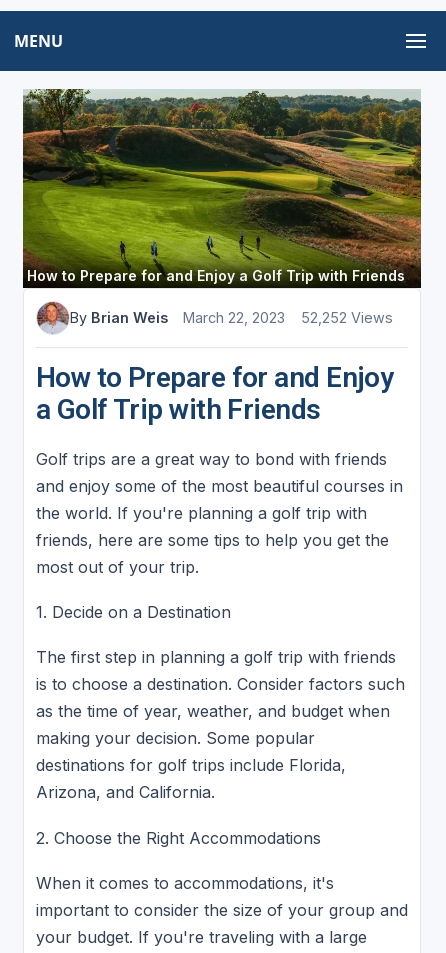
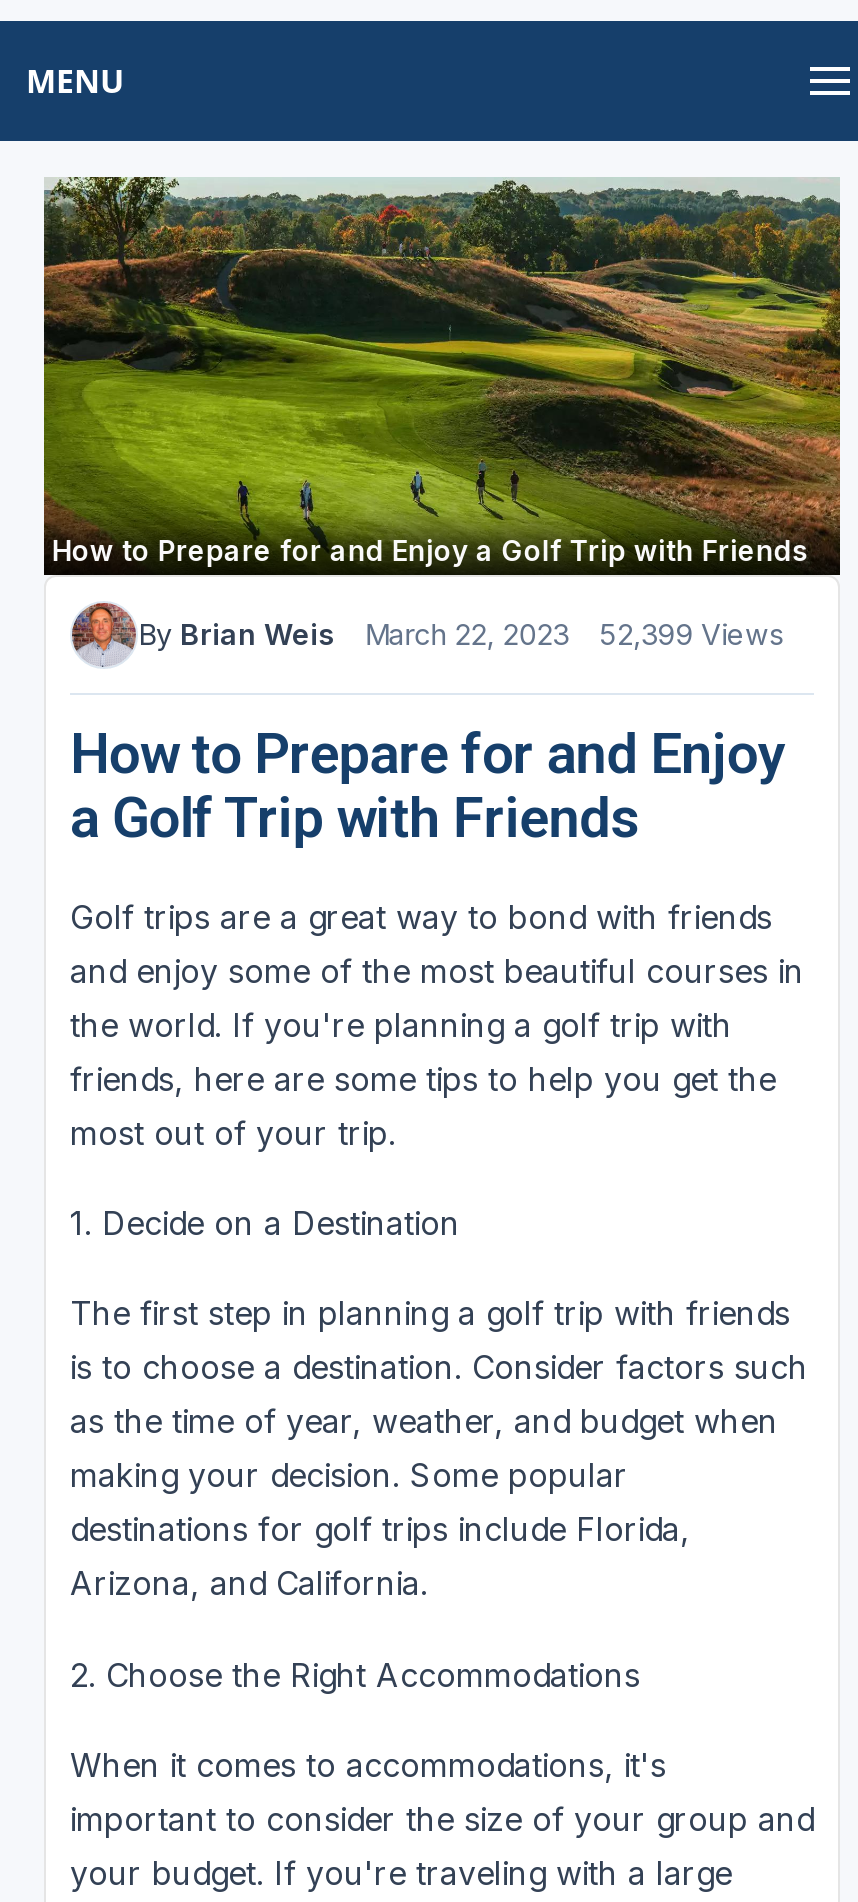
- By Brian Weis March 22, 2023 52,252 Views
+ By Brian Weis March 22, 2023 52,399 Views
